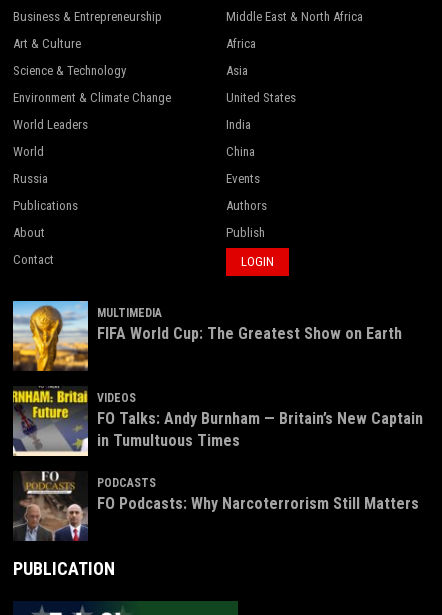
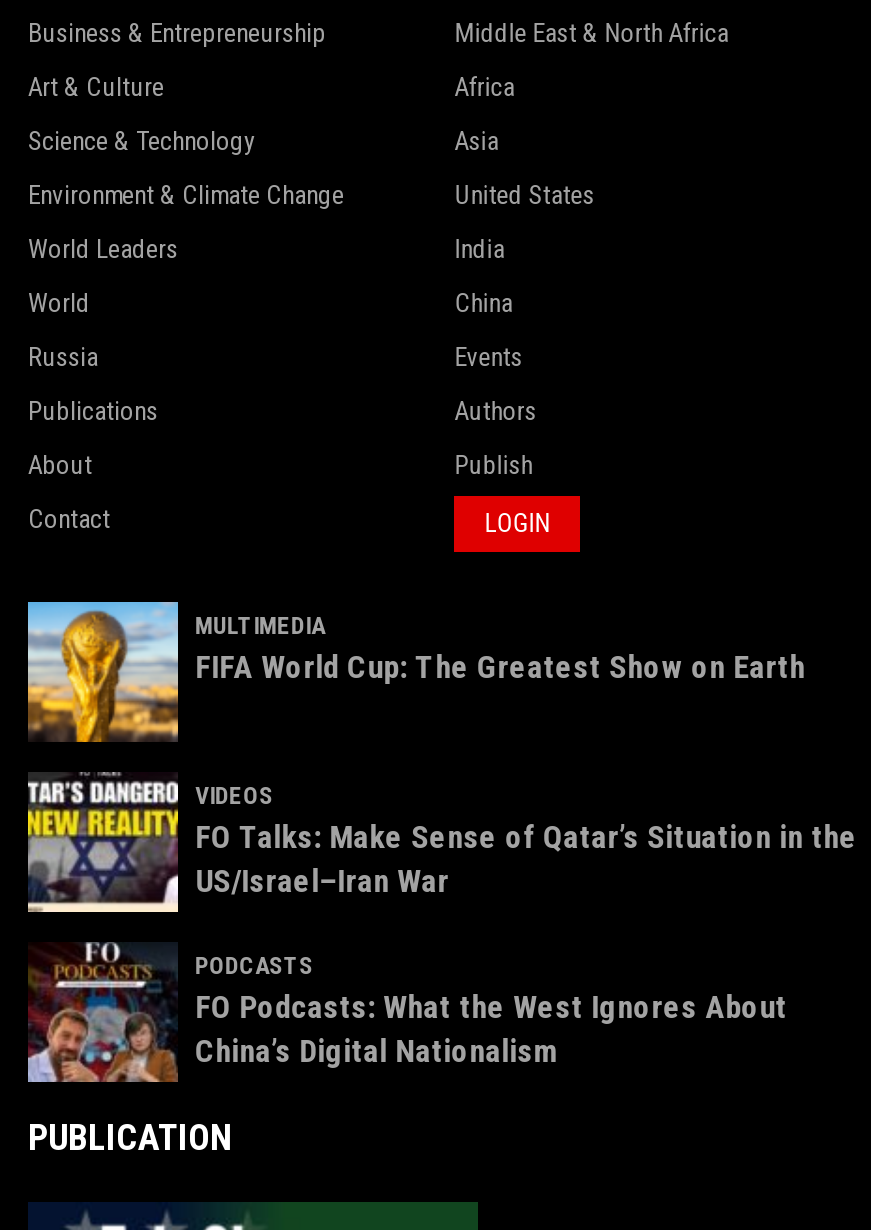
- [image]
- FO Talks: Andy Burnham — Britain’s New Captain
- in Tumultuous Times
+ [image]
+ FO Talks: Make Sense of Qatar’s Situation in the
+ US/Israel–Iran War

- [image]
- FO Podcasts: Why Narcoterrorism Still Matters
+ [image]
+ FO Podcasts: What the West Ignores About
+ China’s Digital Nationalism
